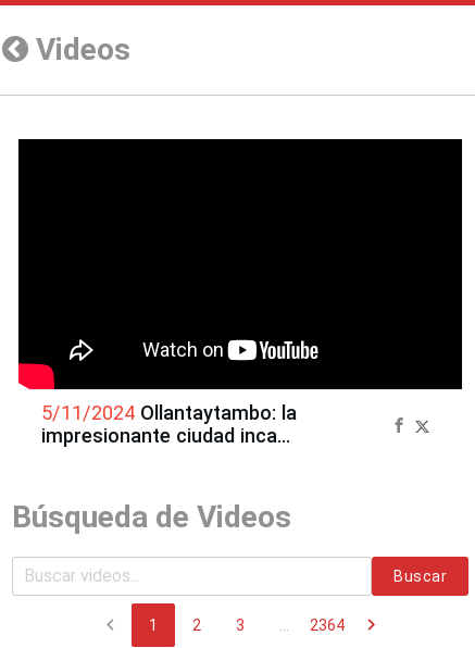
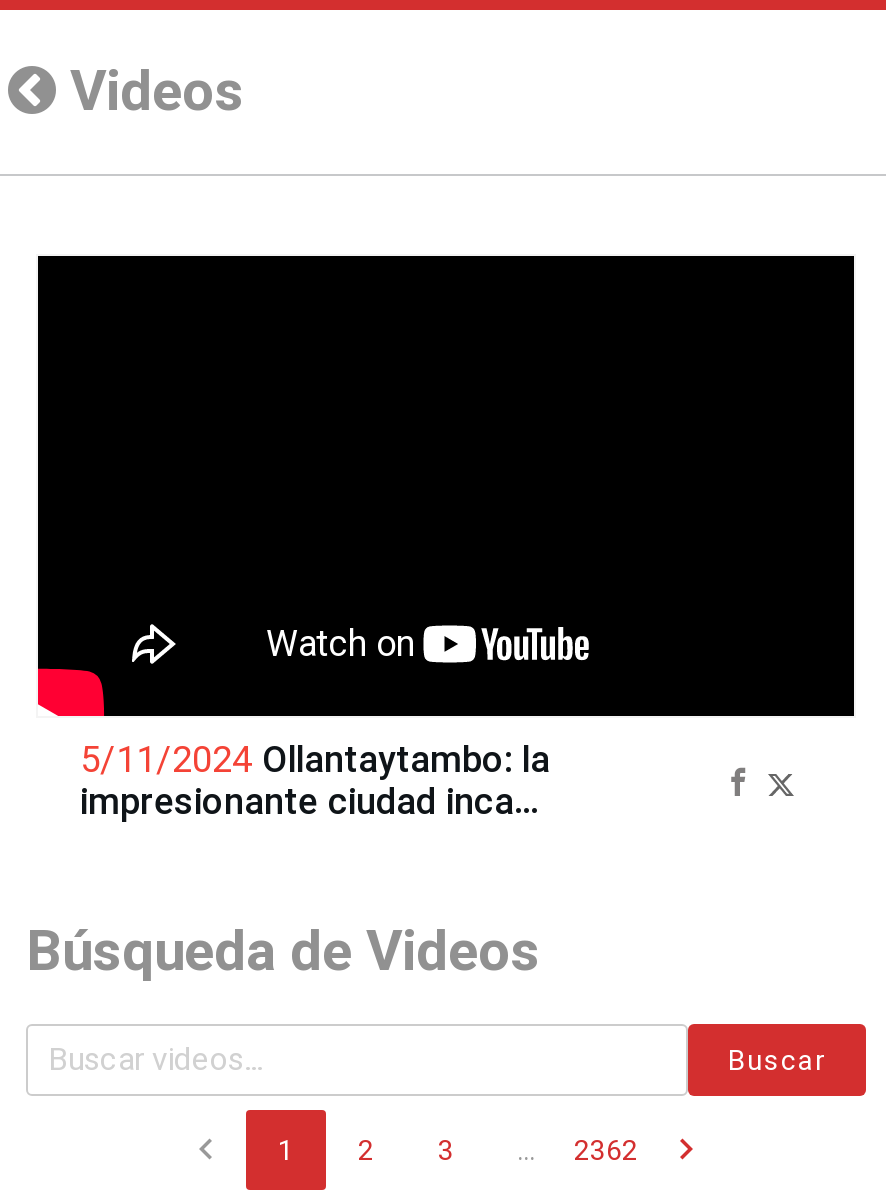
- 2364
+ 2362
